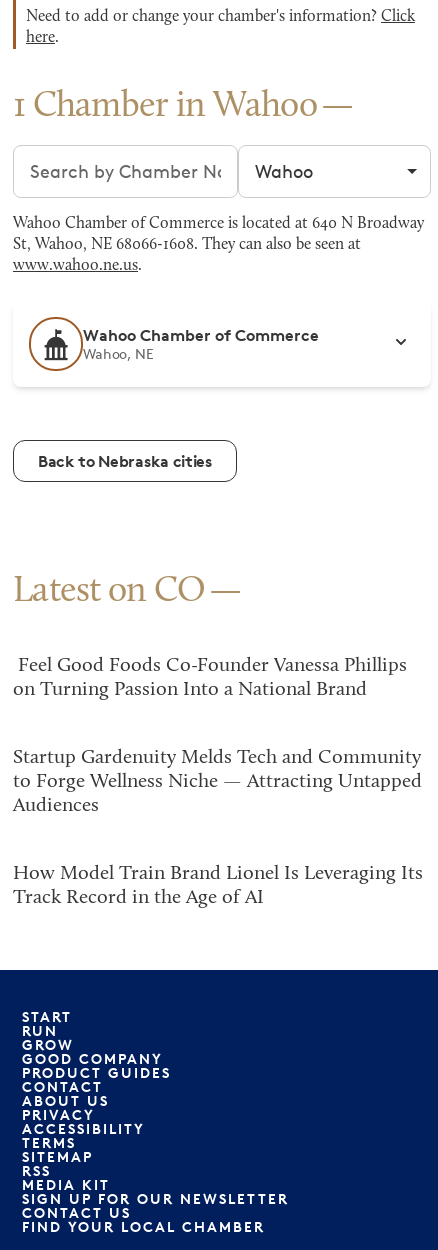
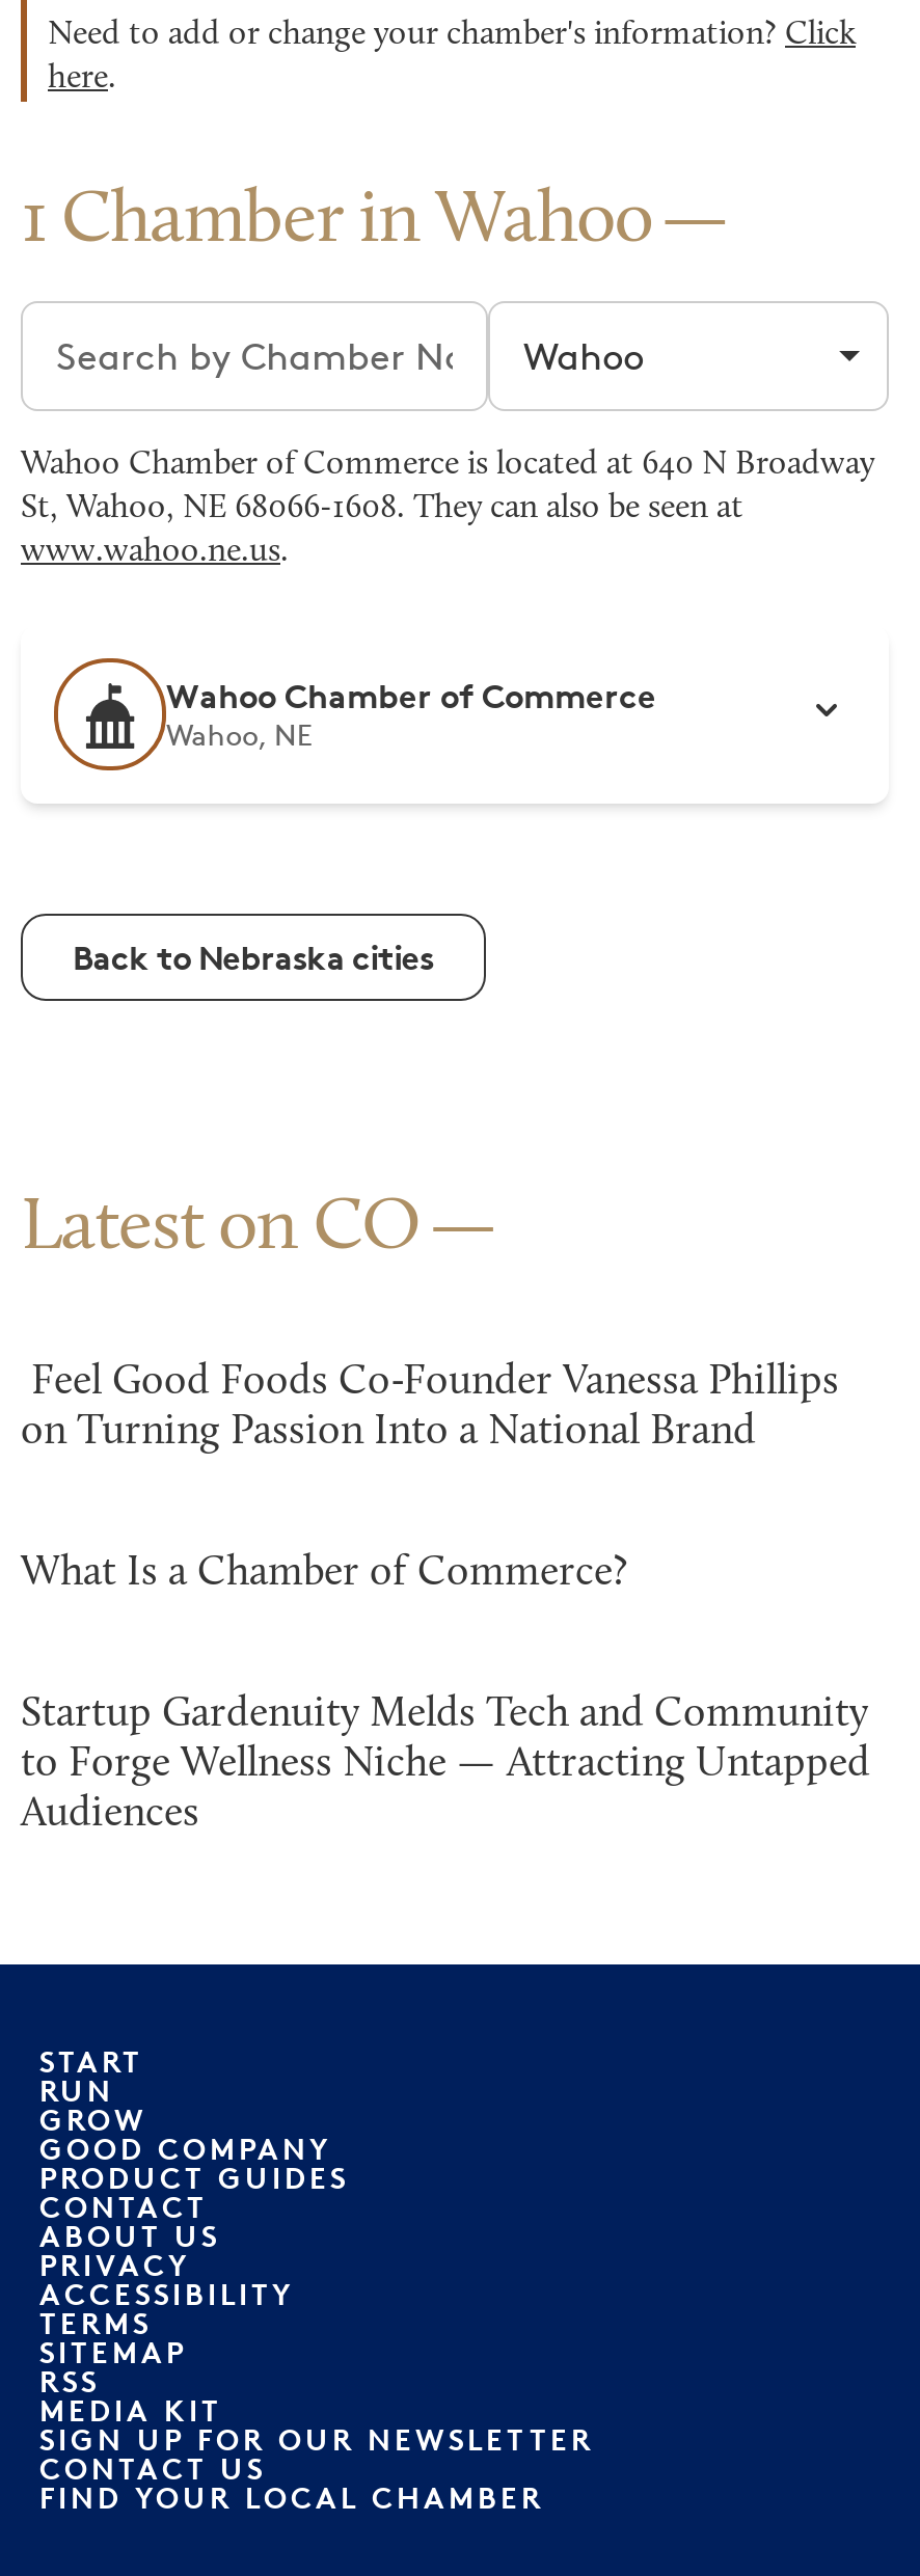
+ What Is a Chamber of Commerce?

moved down: Startup Gardenuity Melds Tech and Community | to Forge Wellness Niche — Attracting Untapped | Audiences

- How Model Train Brand Lionel Is Leveraging Its
- Track Record in the Age of AI
